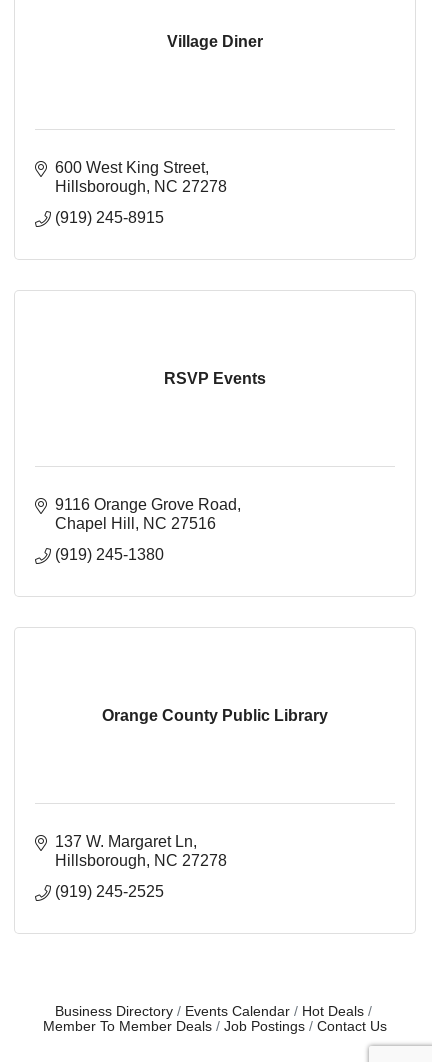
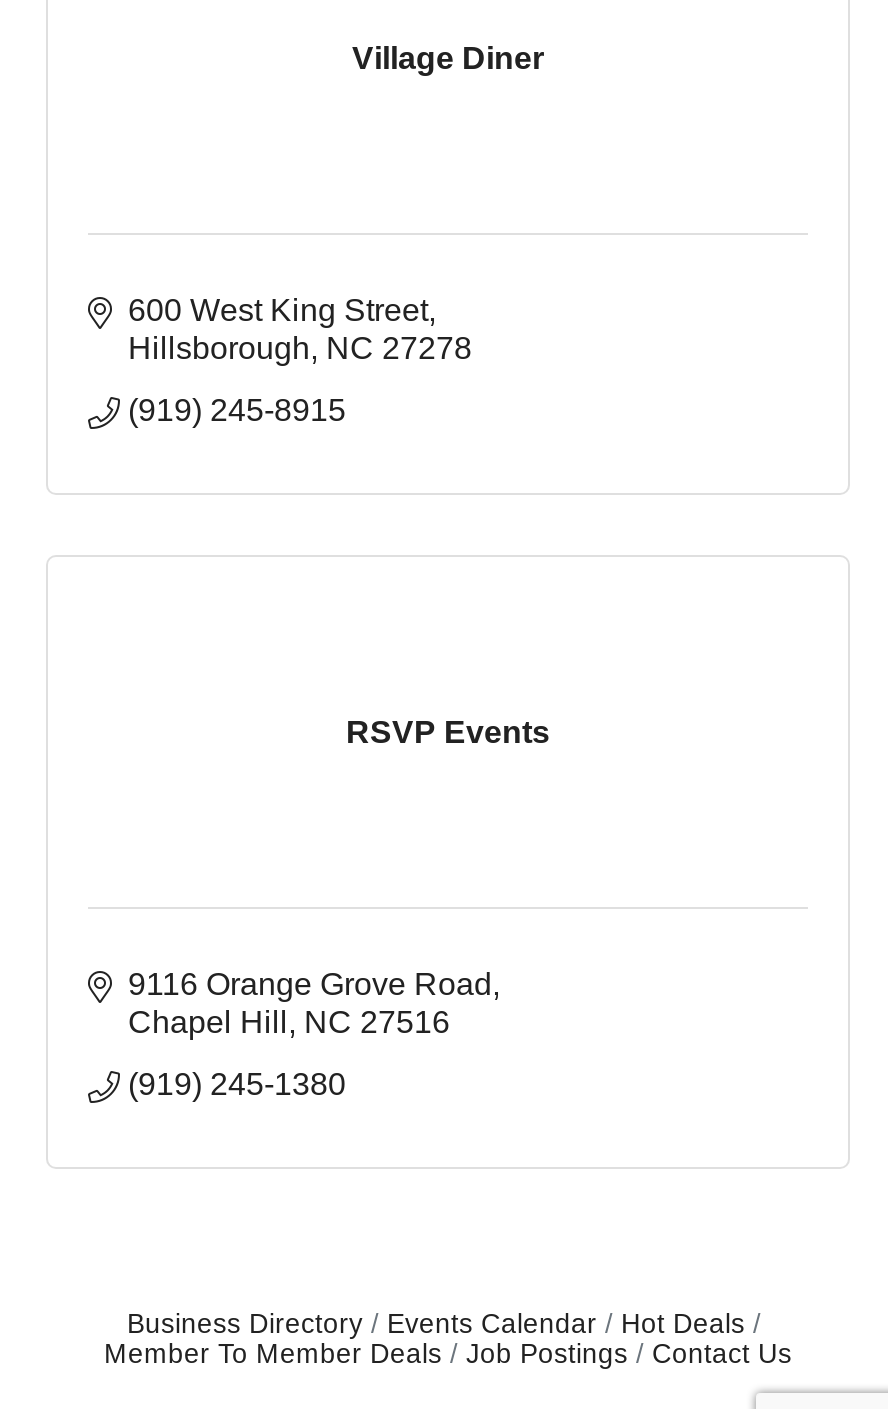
- Orange County Public Library

- 137 W. Margaret Ln
- Hillsborough NC 27278
- (919) 245-2525
